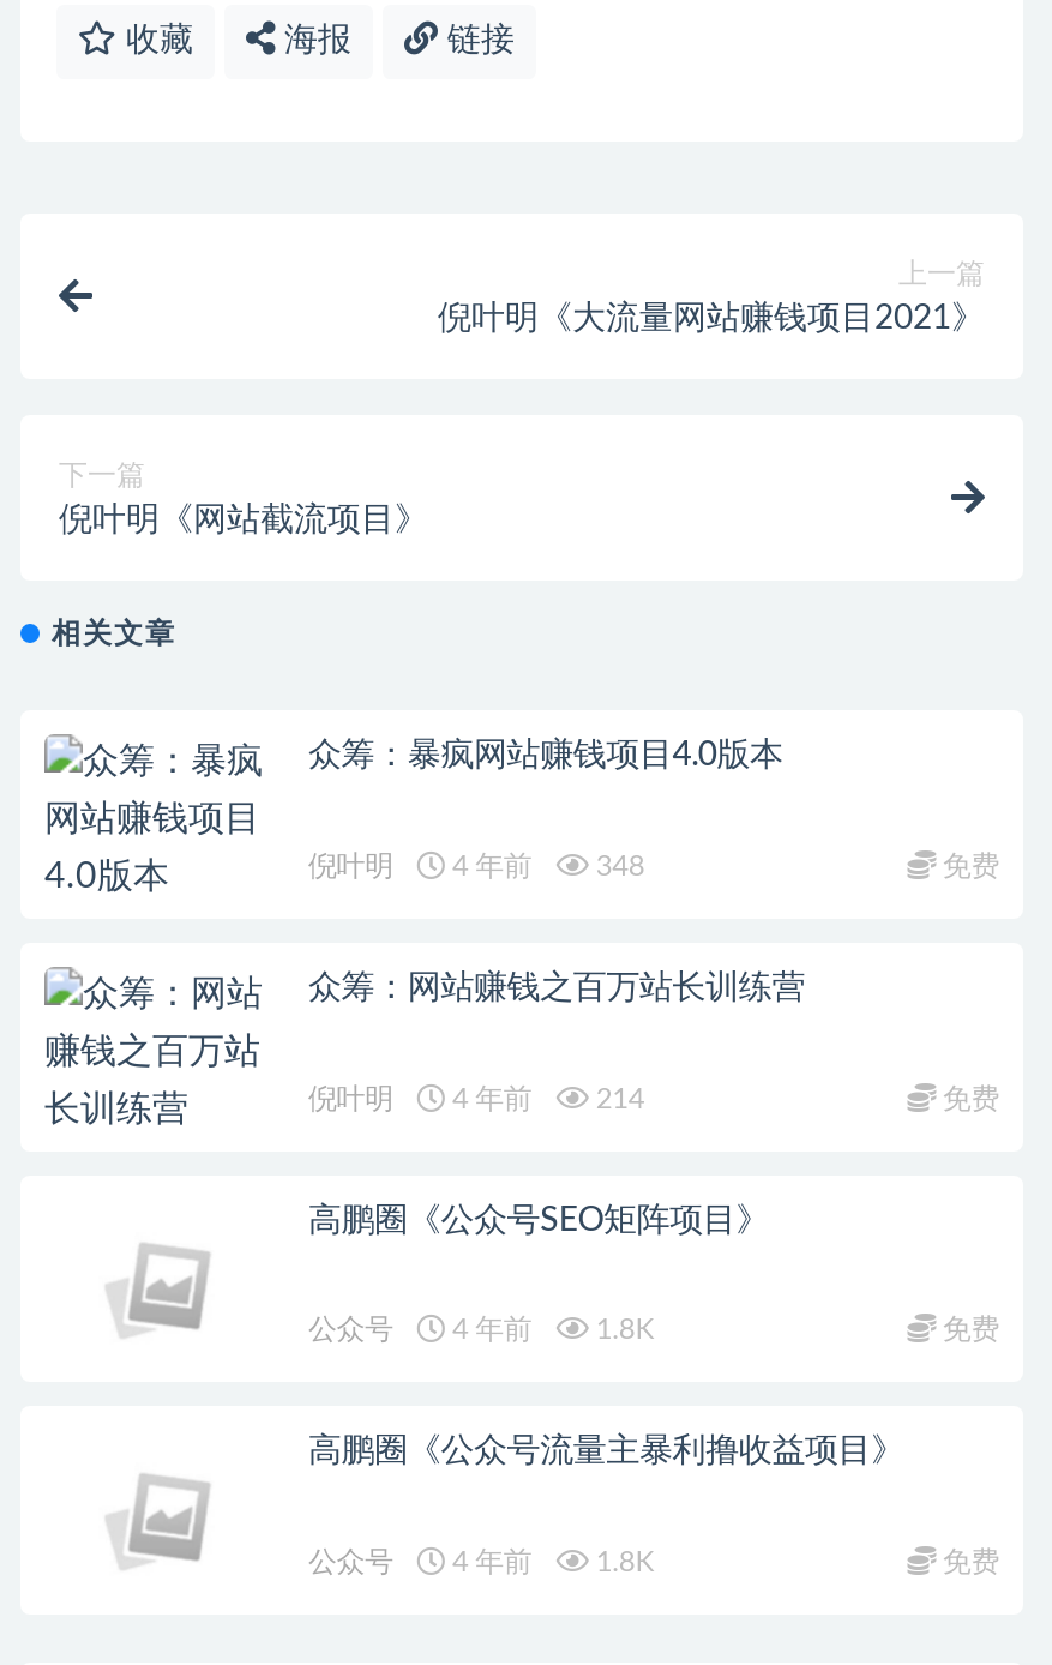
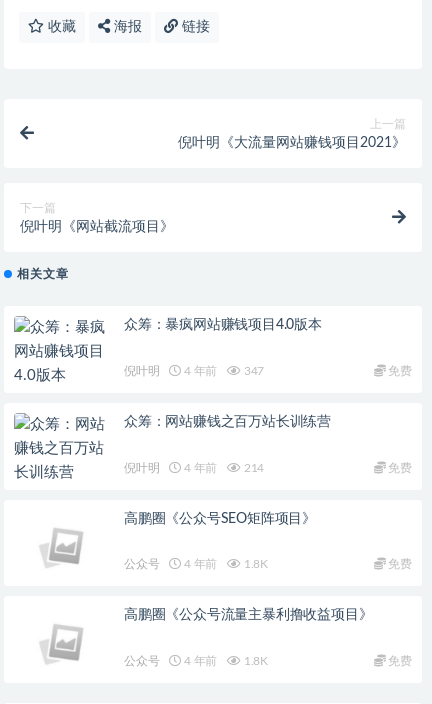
- 倪叶明 4 年前 348
+ 倪叶明 4 年前 347
